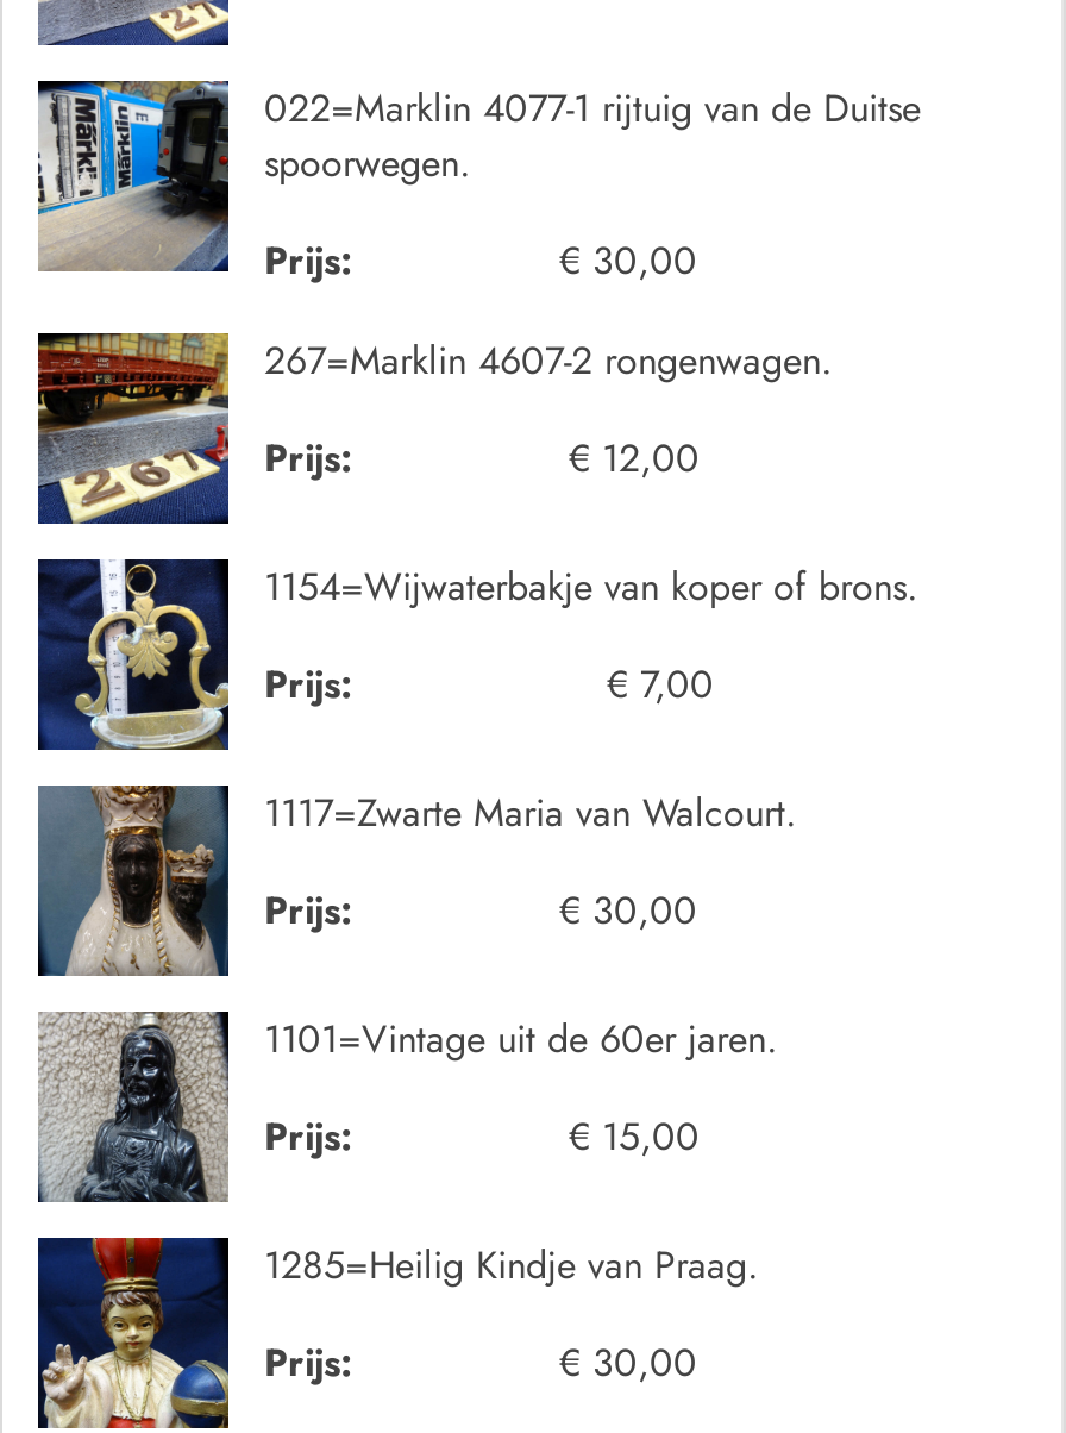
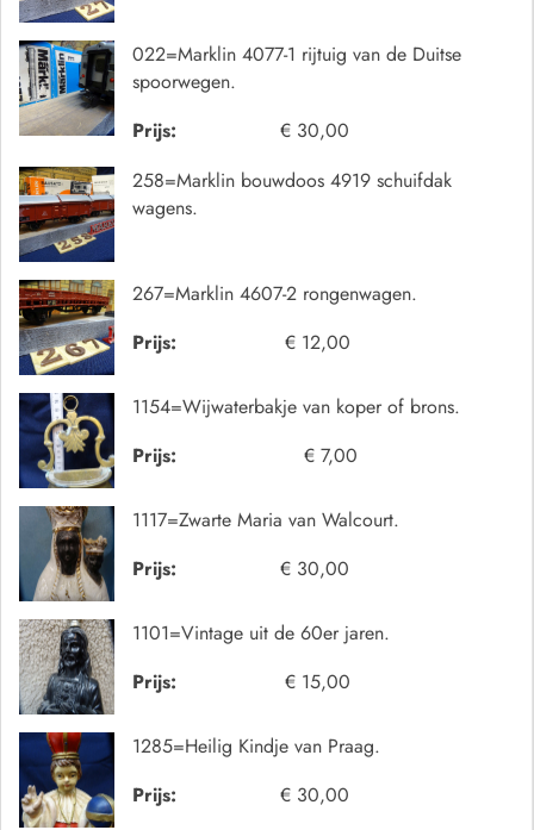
+ [image]
+ 258=Marklin bouwdoos 4919 schuifdak
+ wagens.
